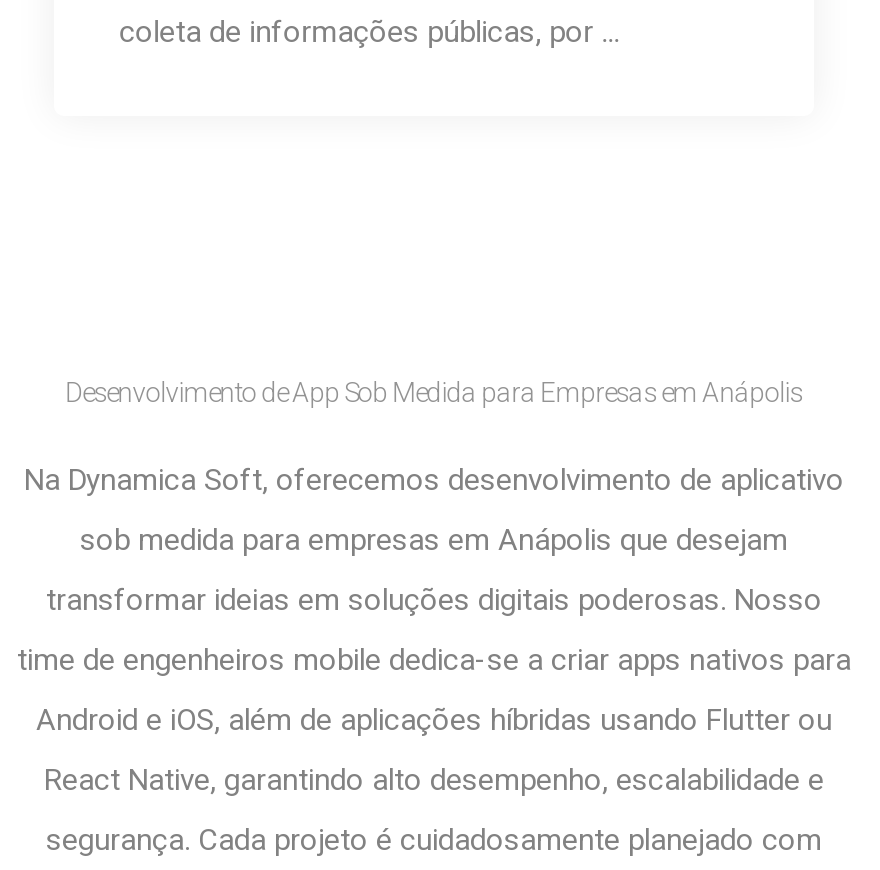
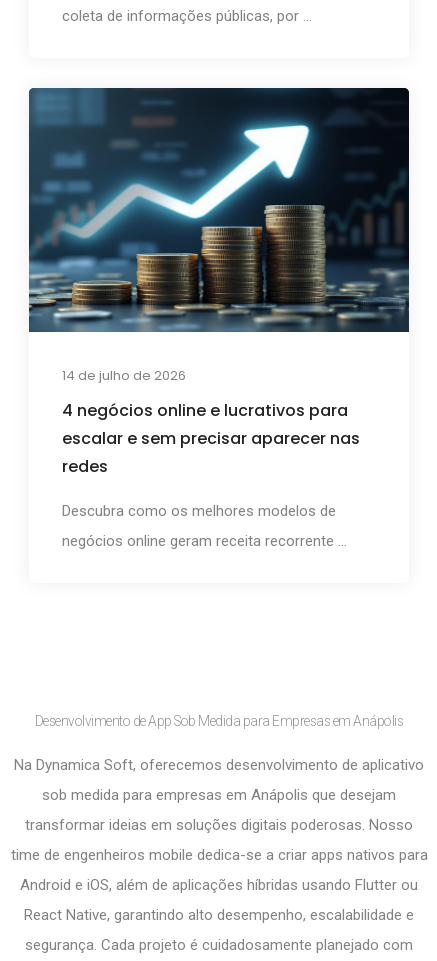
+ [image]
+ 14 de julho de 2026
+ 4 negócios online e lucrativos para
+ escalar e sem precisar aparecer nas
+ redes
+ Descubra como os melhores modelos de
+ negócios online geram receita recorrente ...
